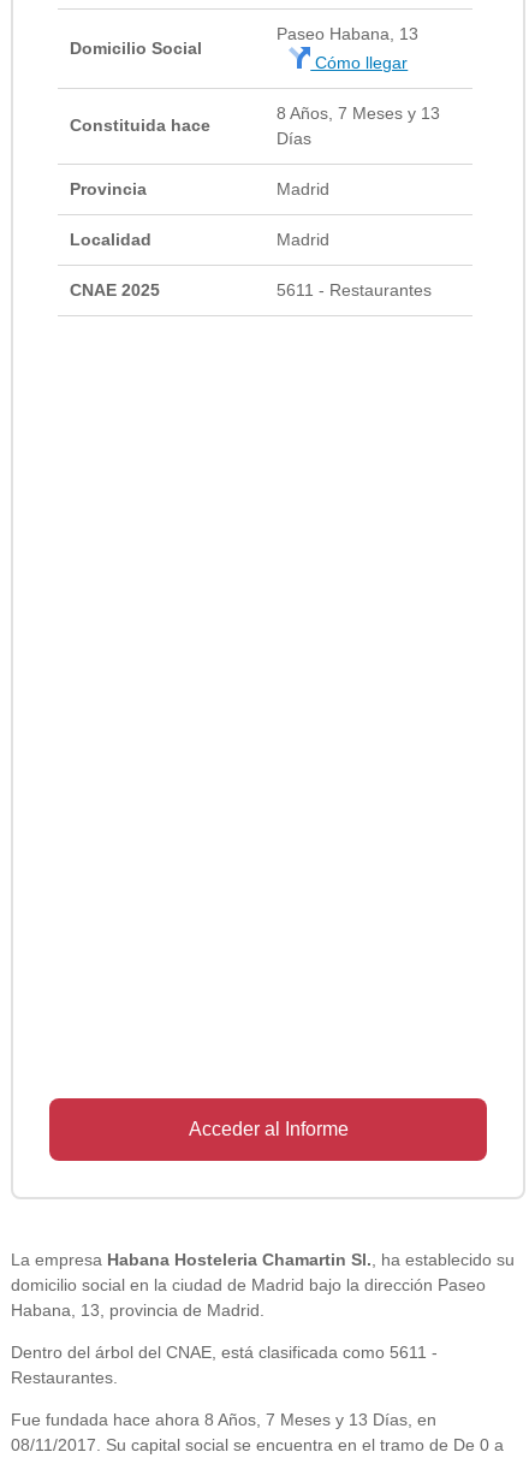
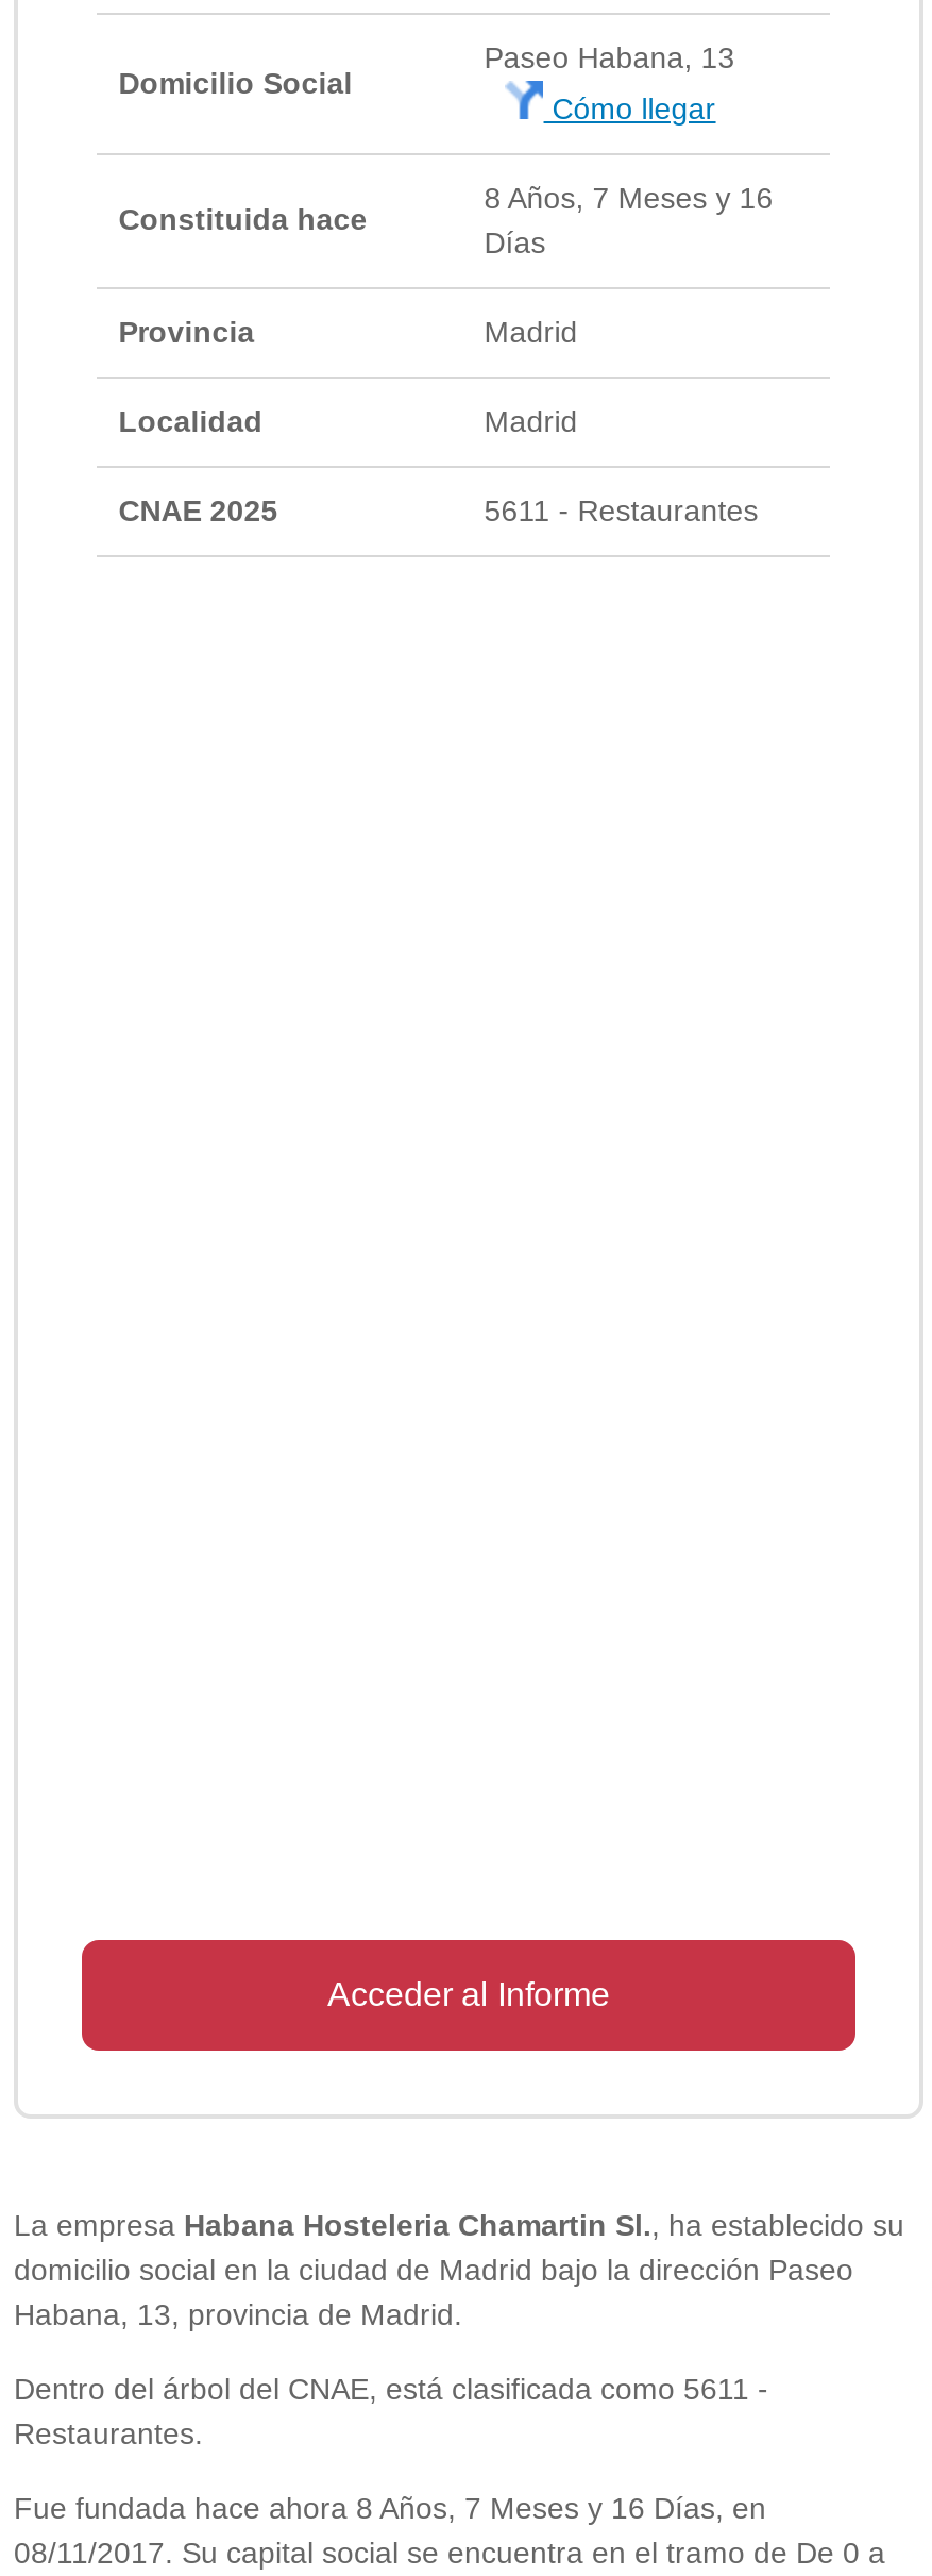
- 8 Años, 7 Meses y 13
+ 8 Años, 7 Meses y 16

- Fue fundada hace ahora 8 Años, 7 Meses y 13 Días, en
+ Fue fundada hace ahora 8 Años, 7 Meses y 16 Días, en
